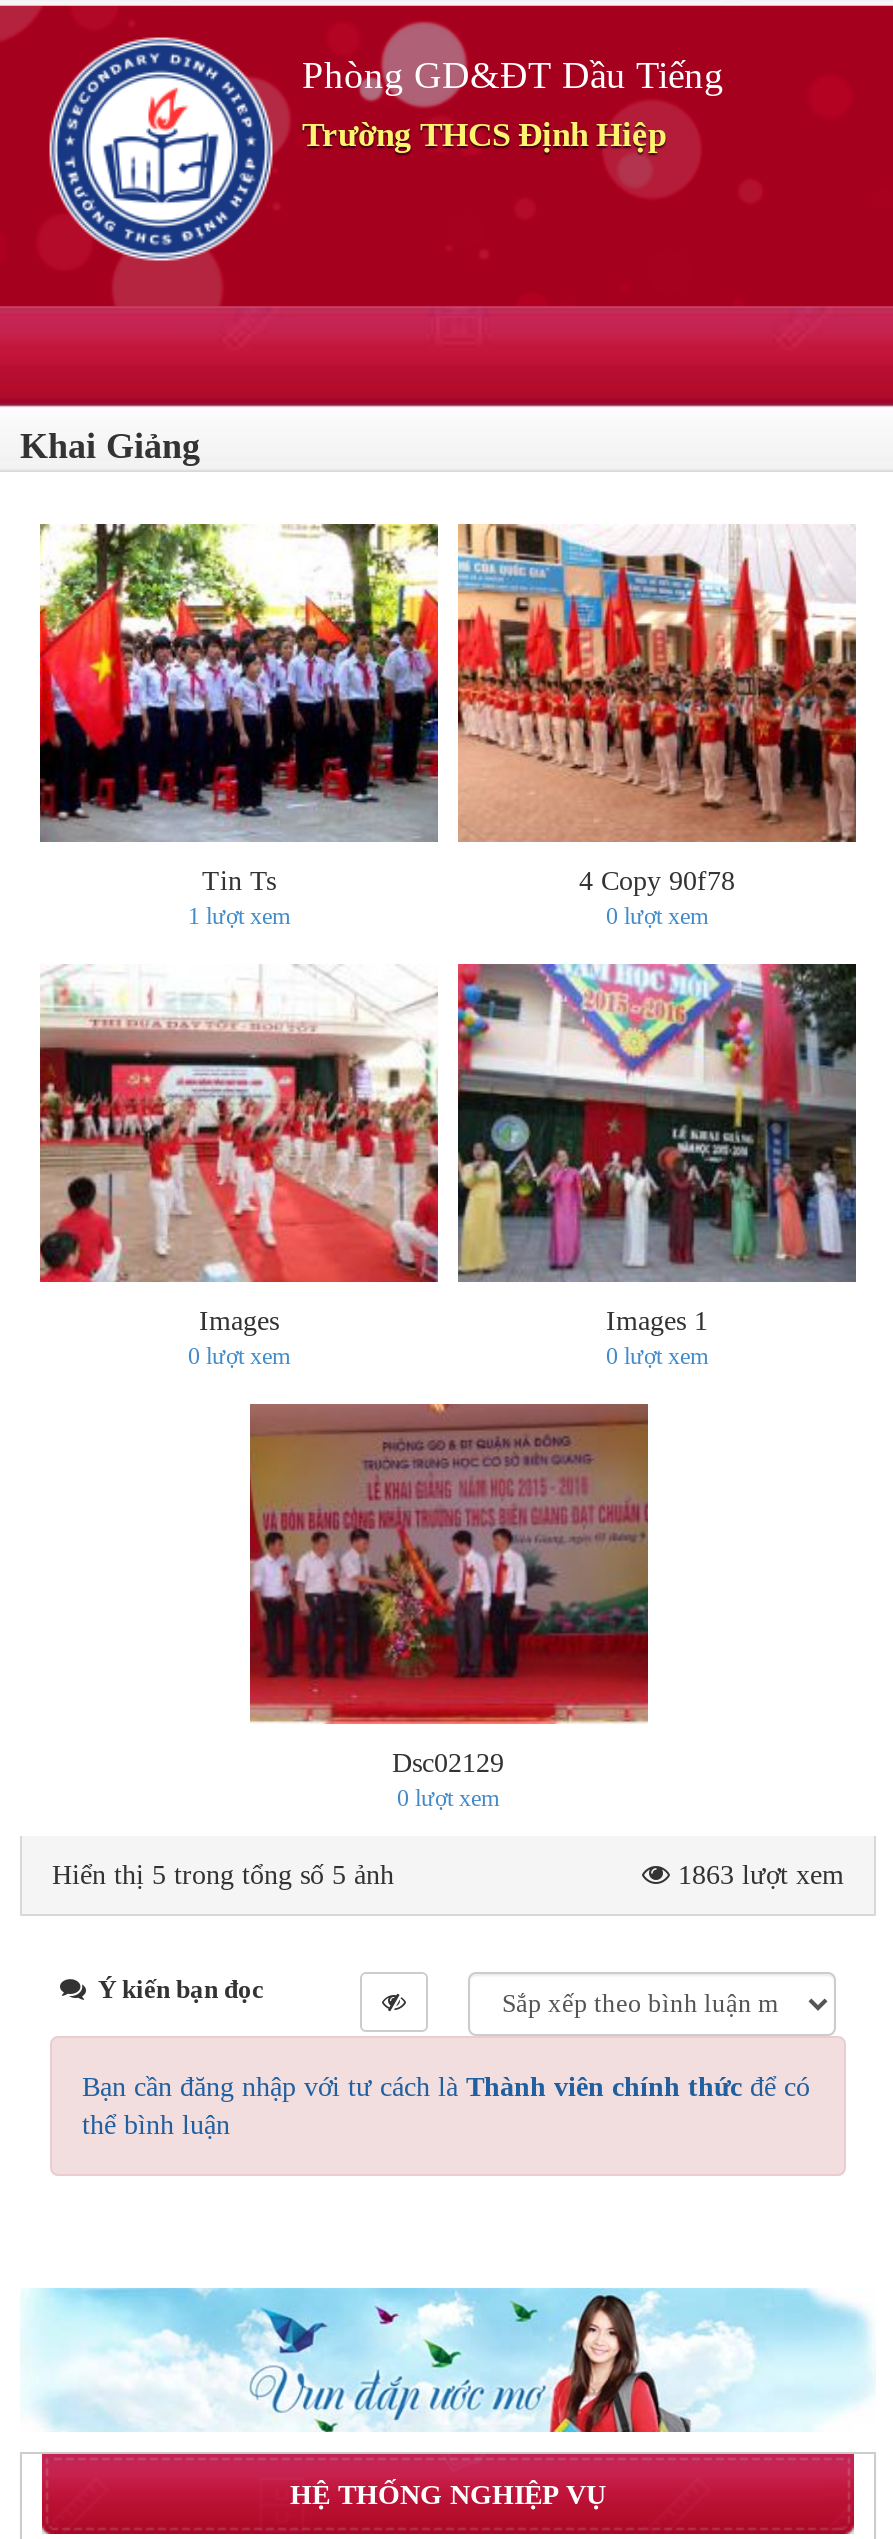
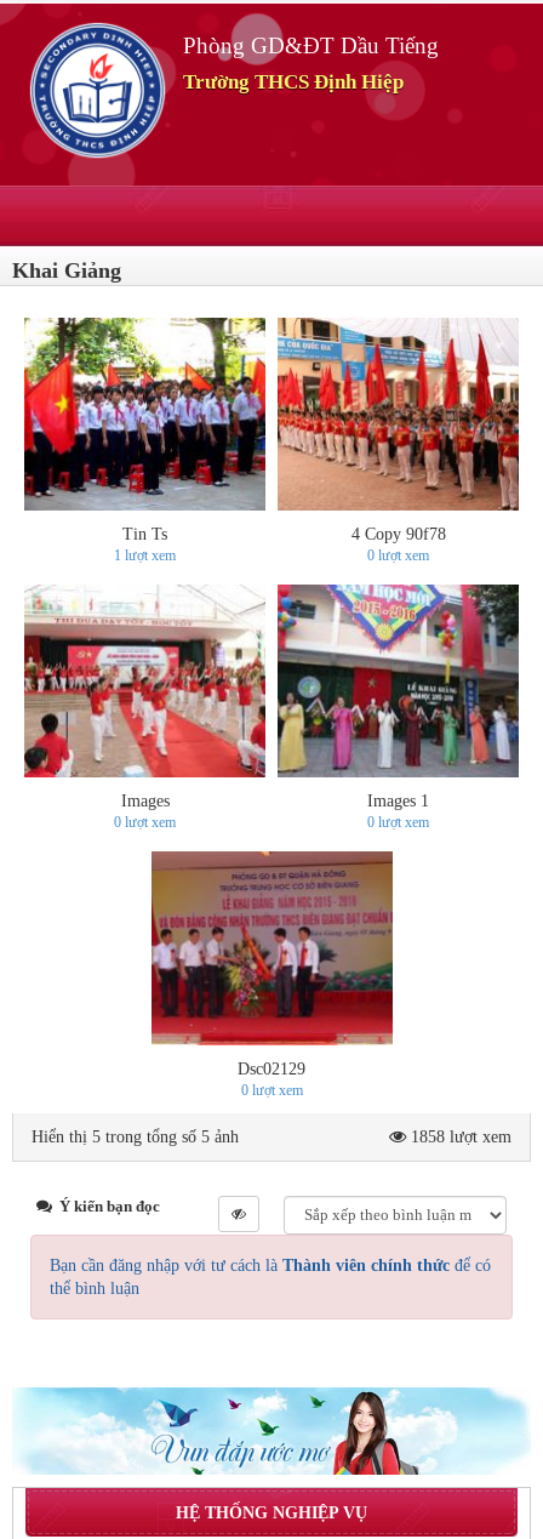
- 1863 lượt xem
+ 1858 lượt xem
